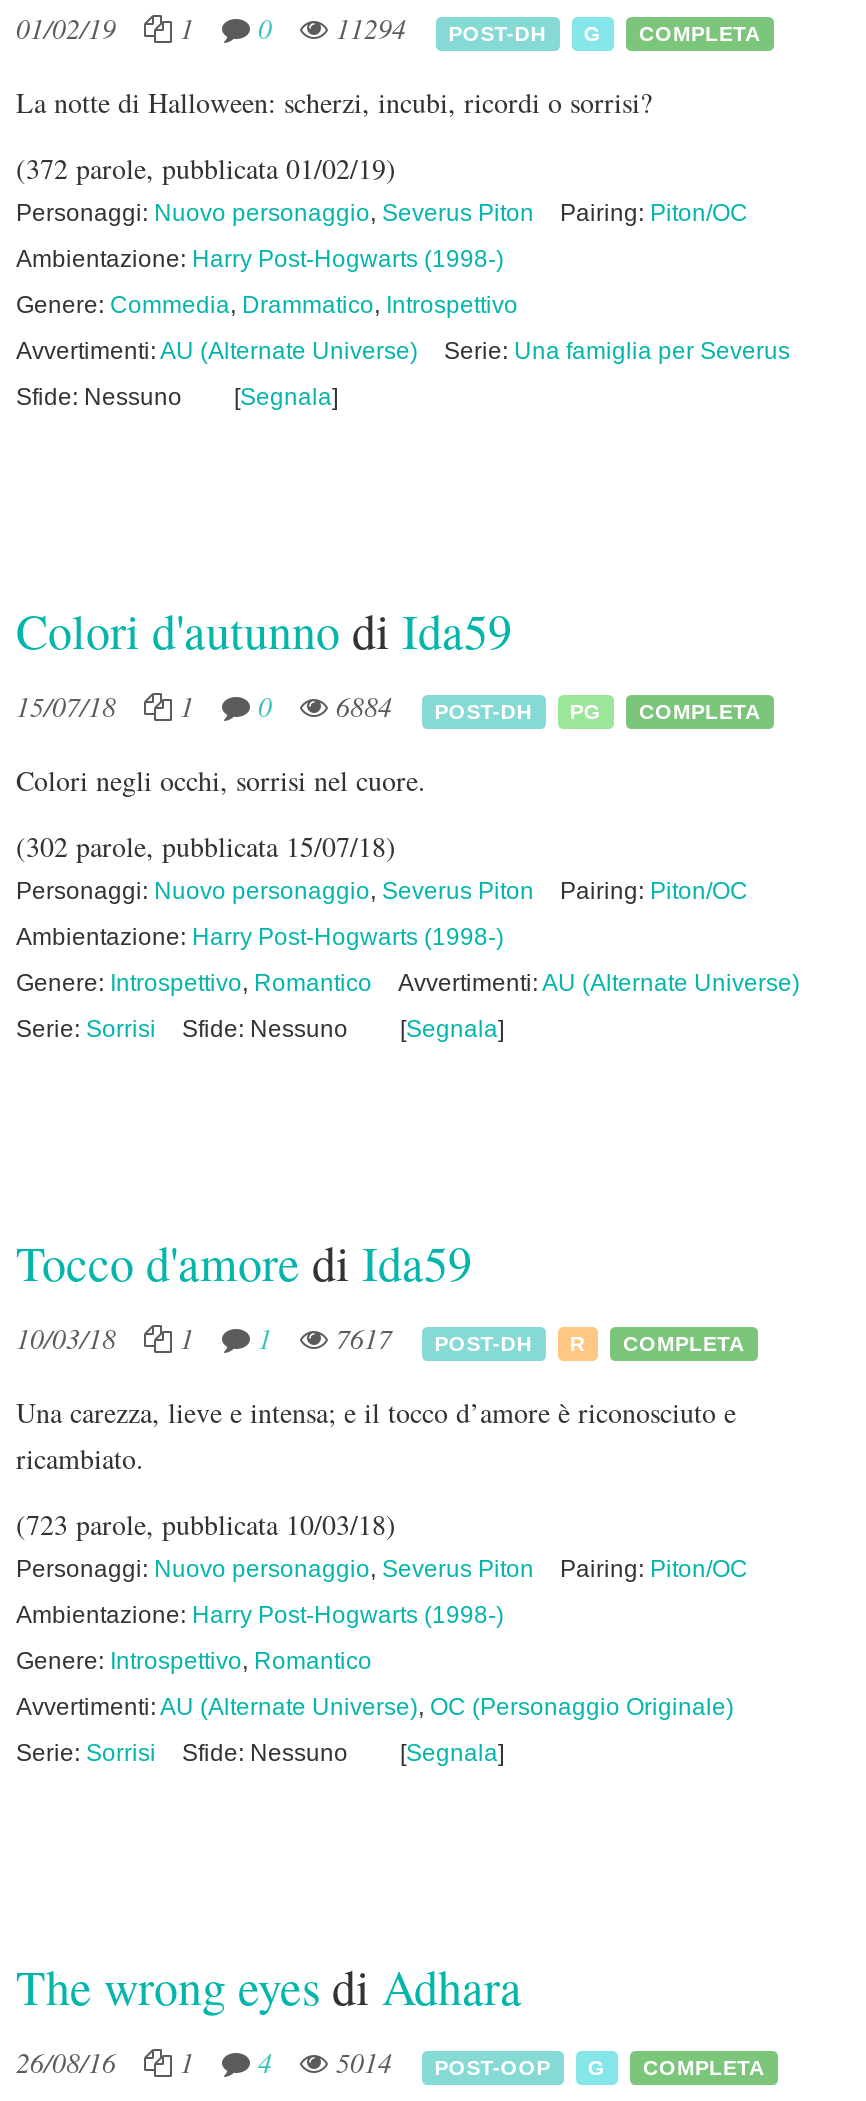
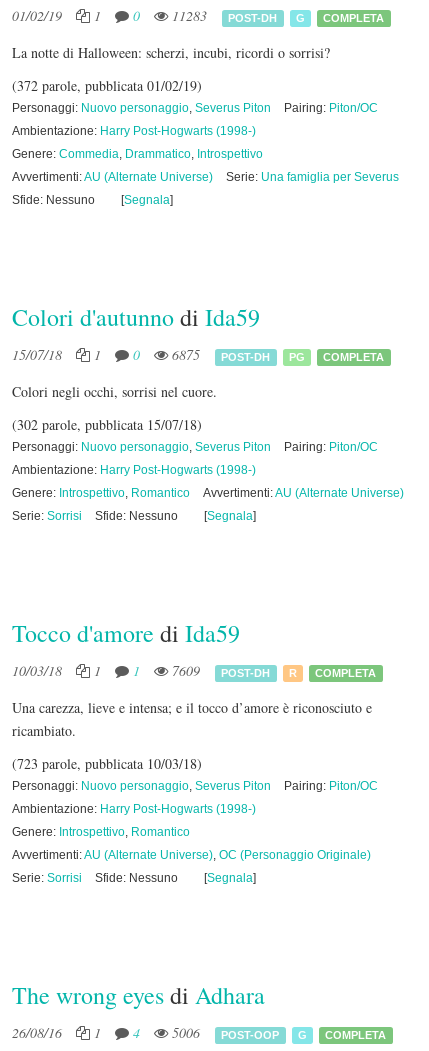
- 11294
+ 11283

- 6884
+ 6875

- 7617
+ 7609

- 5014
+ 5006
